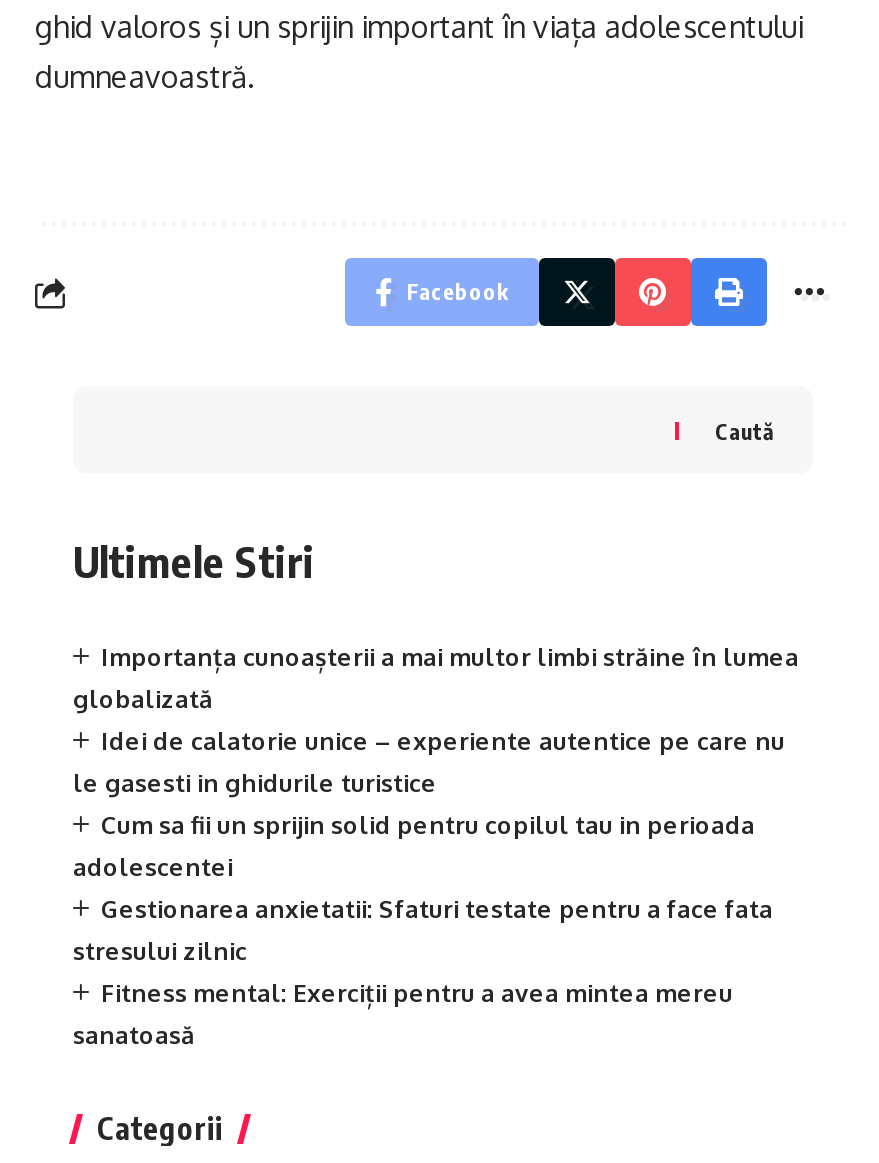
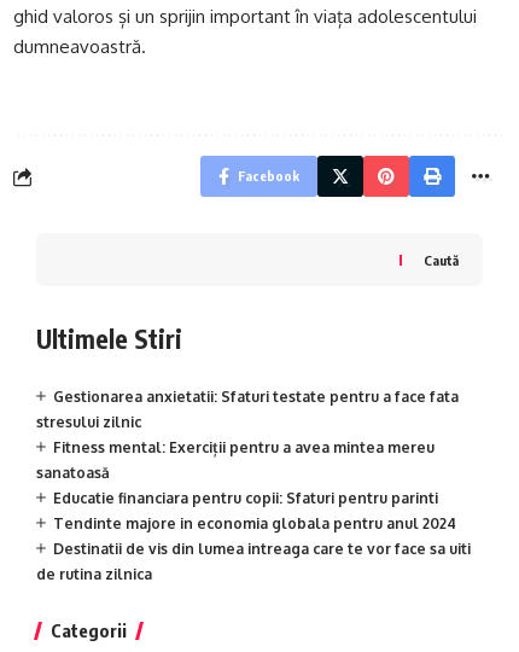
- Importanța cunoașterii a mai multor limbi străine în lumea
- globalizată
- Idei de calatorie unice – experiente autentice pe care nu
- le gasesti in ghidurile turistice
- Cum sa fii un sprijin solid pentru copilul tau in perioada
- adolescentei

moved up: Gestionarea anxietatii: Sfaturi testate pentru a face fata | stresului zilnic | Fitness mental: Exerciții pentru a avea mintea mereu | sanatoasă

+ Educatie financiara pentru copii: Sfaturi pentru parinti
+ Tendinte majore in economia globala pentru anul 2024
+ Destinatii de vis din lumea intreaga care te vor face sa uiti
+ de rutina zilnica
